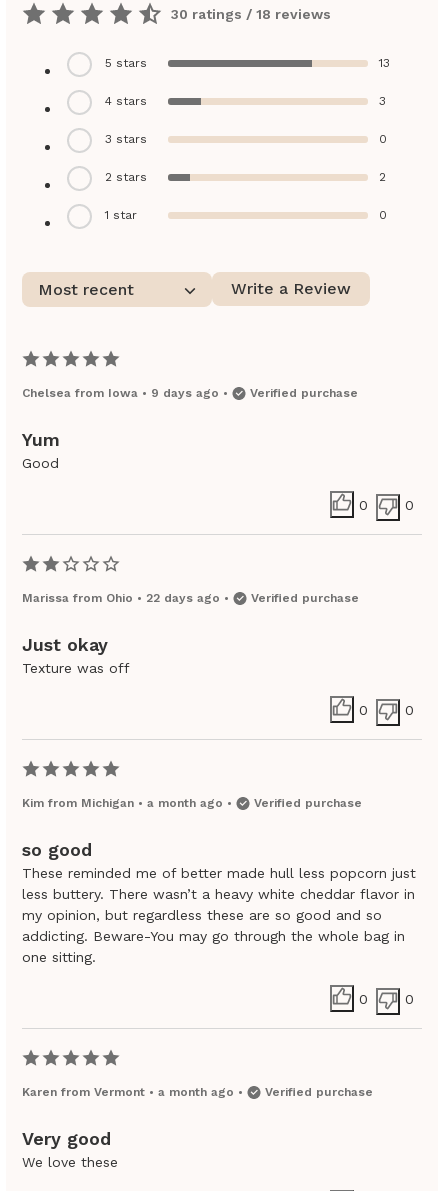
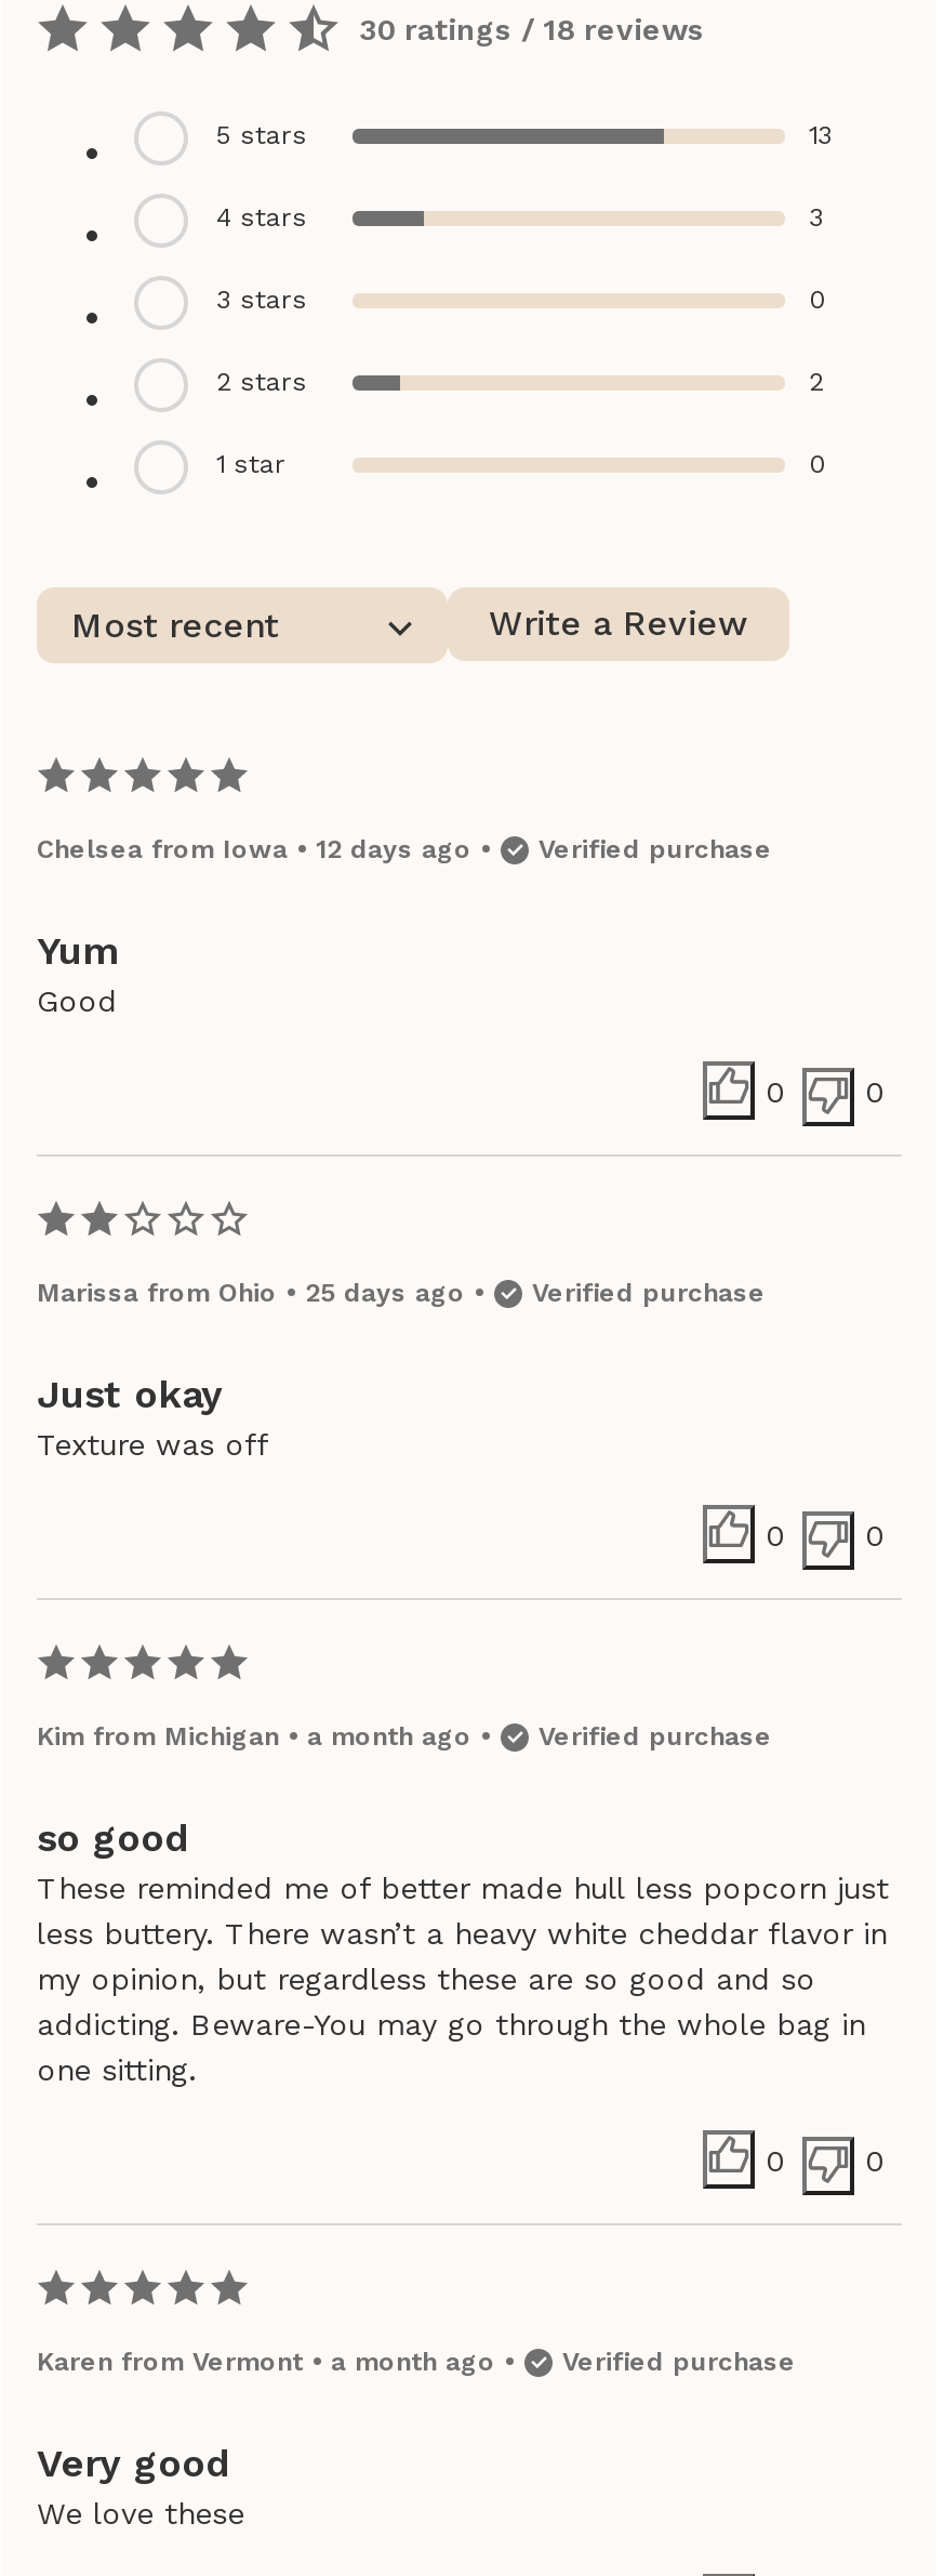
- Chelsea from Iowa • 9 days ago •
+ Chelsea from Iowa • 12 days ago •

- Marissa from Ohio • 22 days ago •
+ Marissa from Ohio • 25 days ago •
